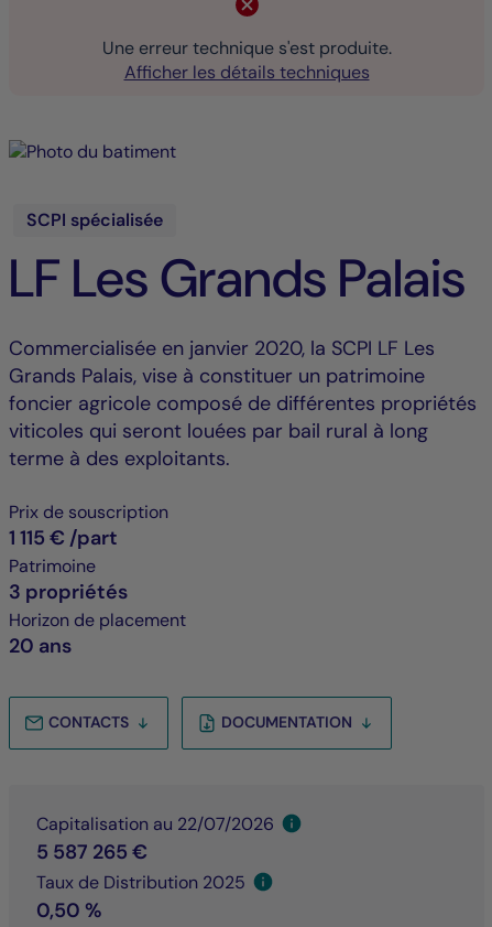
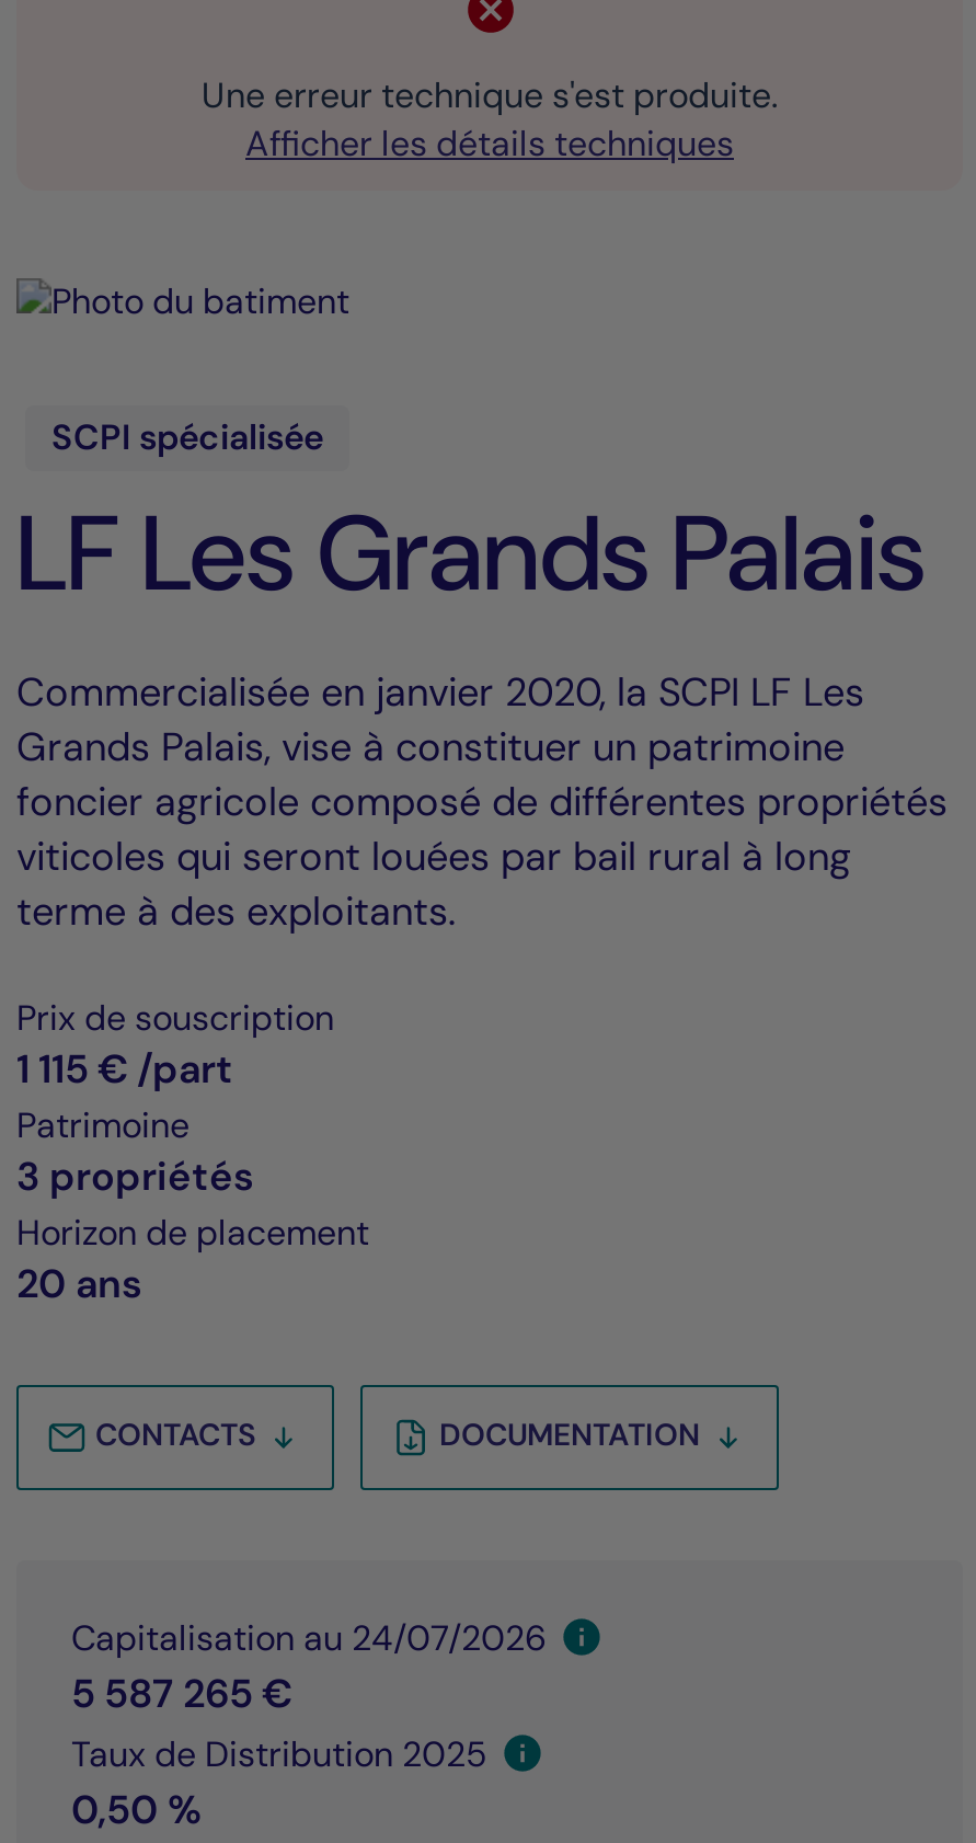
- Capitalisation au 22/07/2026
+ Capitalisation au 24/07/2026
